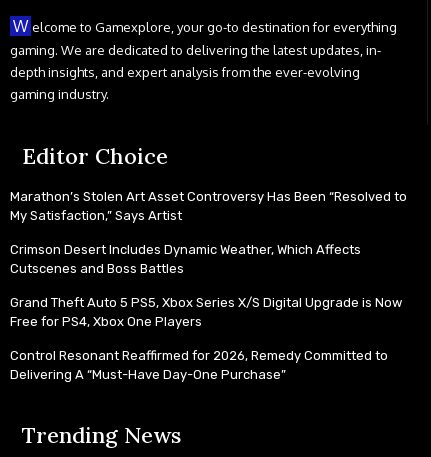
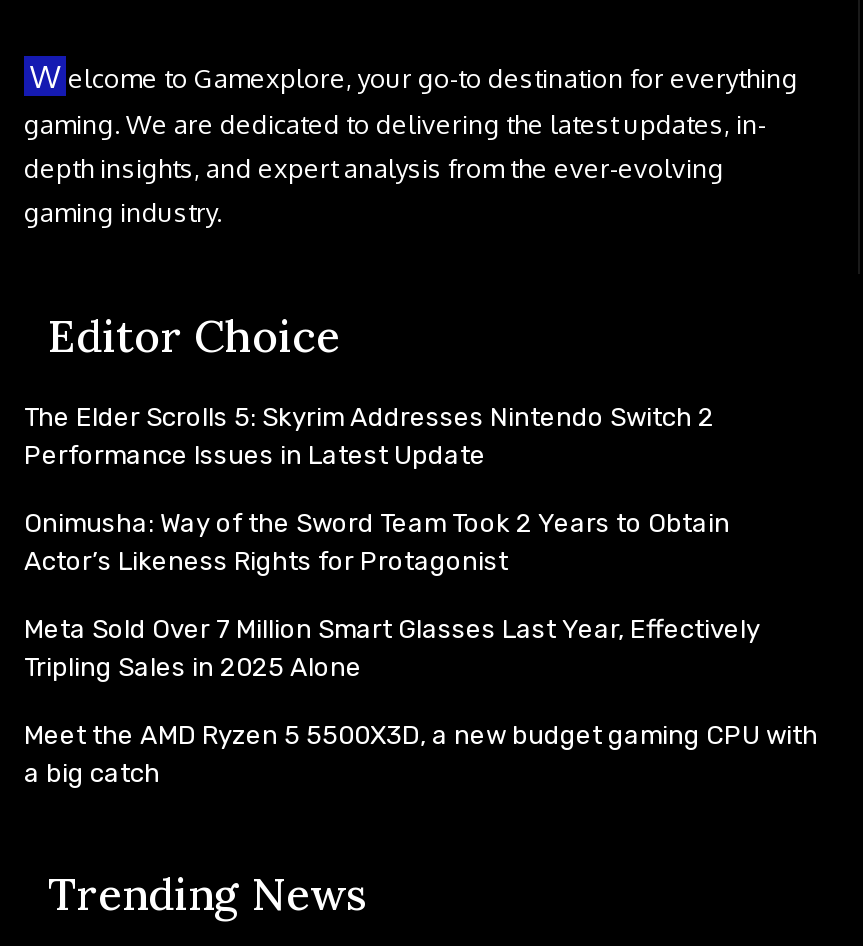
- Marathon’s Stolen Art Asset Controversy Has Been “Resolved to
- My Satisfaction,” Says Artist
+ The Elder Scrolls 5: Skyrim Addresses Nintendo Switch 2
+ Performance Issues in Latest Update

- Crimson Desert Includes Dynamic Weather, Which Affects
- Cutscenes and Boss Battles
+ Onimusha: Way of the Sword Team Took 2 Years to Obtain
+ Actor’s Likeness Rights for Protagonist

- Grand Theft Auto 5 PS5, Xbox Series X/S Digital Upgrade is Now
- Free for PS4, Xbox One Players
+ Meta Sold Over 7 Million Smart Glasses Last Year, Effectively
+ Tripling Sales in 2025 Alone

- Control Resonant Reaffirmed for 2026, Remedy Committed to
- Delivering A “Must-Have Day-One Purchase”
+ Meet the AMD Ryzen 5 5500X3D, a new budget gaming CPU with
+ a big catch
